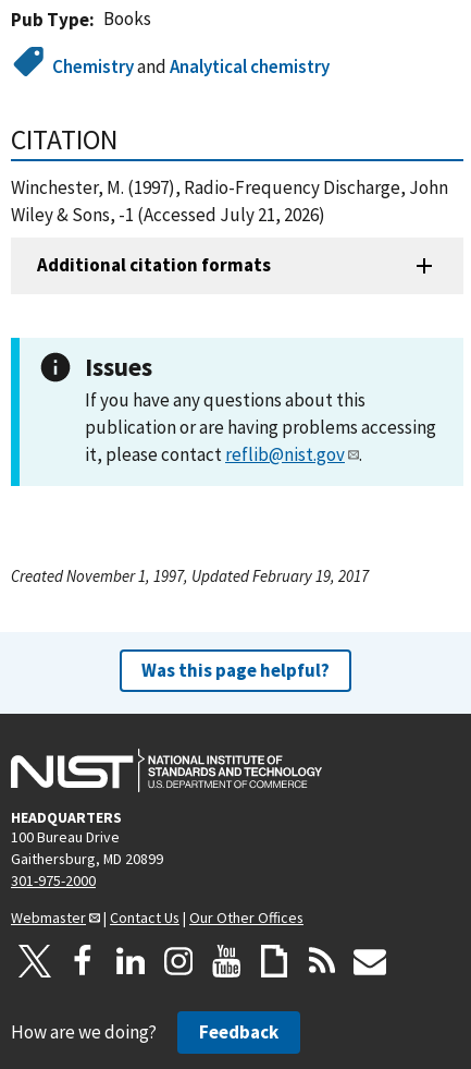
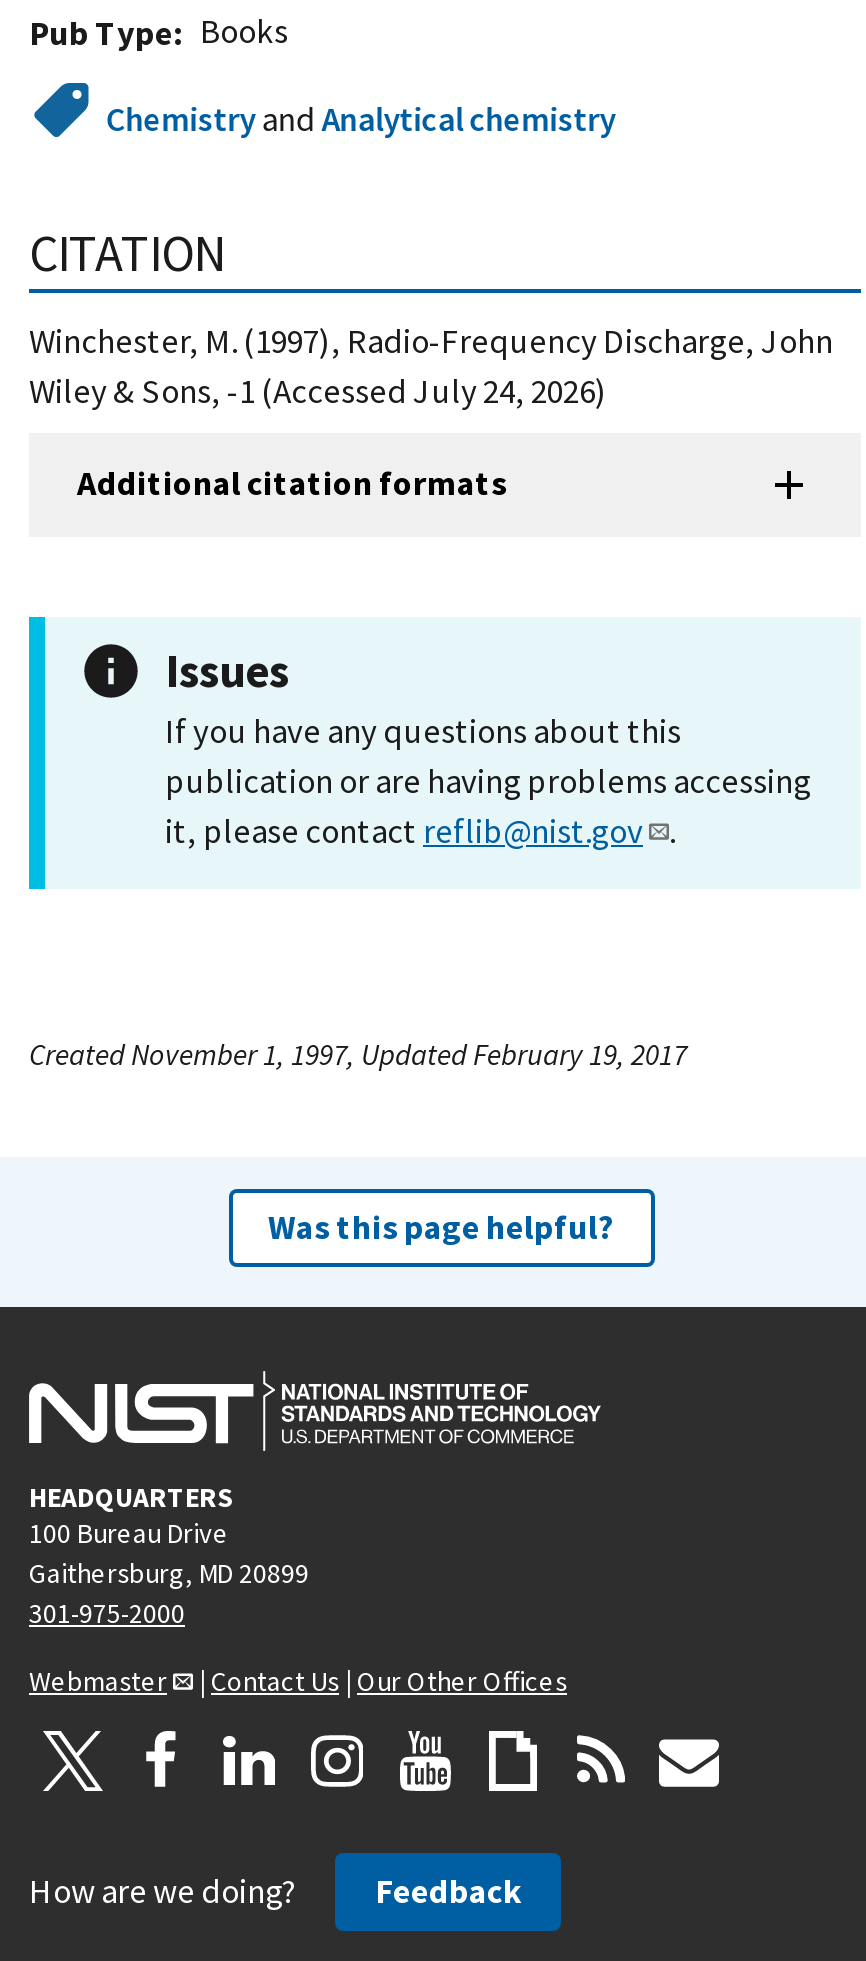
- Wiley & Sons, -1 (Accessed July 21, 2026)
+ Wiley & Sons, -1 (Accessed July 24, 2026)
